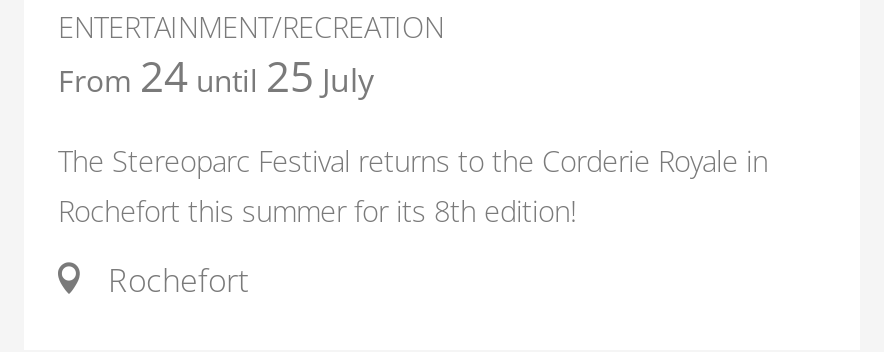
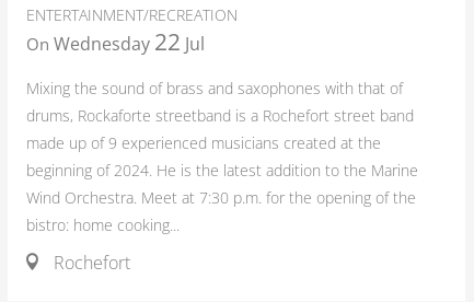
- From 24 until 25 July
+ On Wednesday 22 Jul

- The Stereoparc Festival returns to the Corderie Royale in
- Rochefort this summer for its 8th edition!
+ Mixing the sound of brass and saxophones with that of
+ drums, Rockaforte streetband is a Rochefort street band
+ made up of 9 experienced musicians created at the
+ beginning of 2024. He is the latest addition to the Marine
+ Wind Orchestra. Meet at 7:30 p.m. for the opening of the
+ bistro: home cooking...
